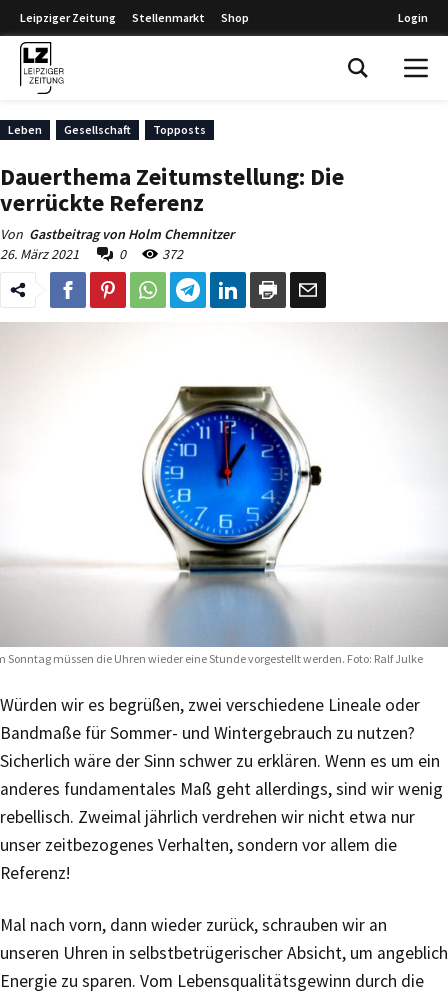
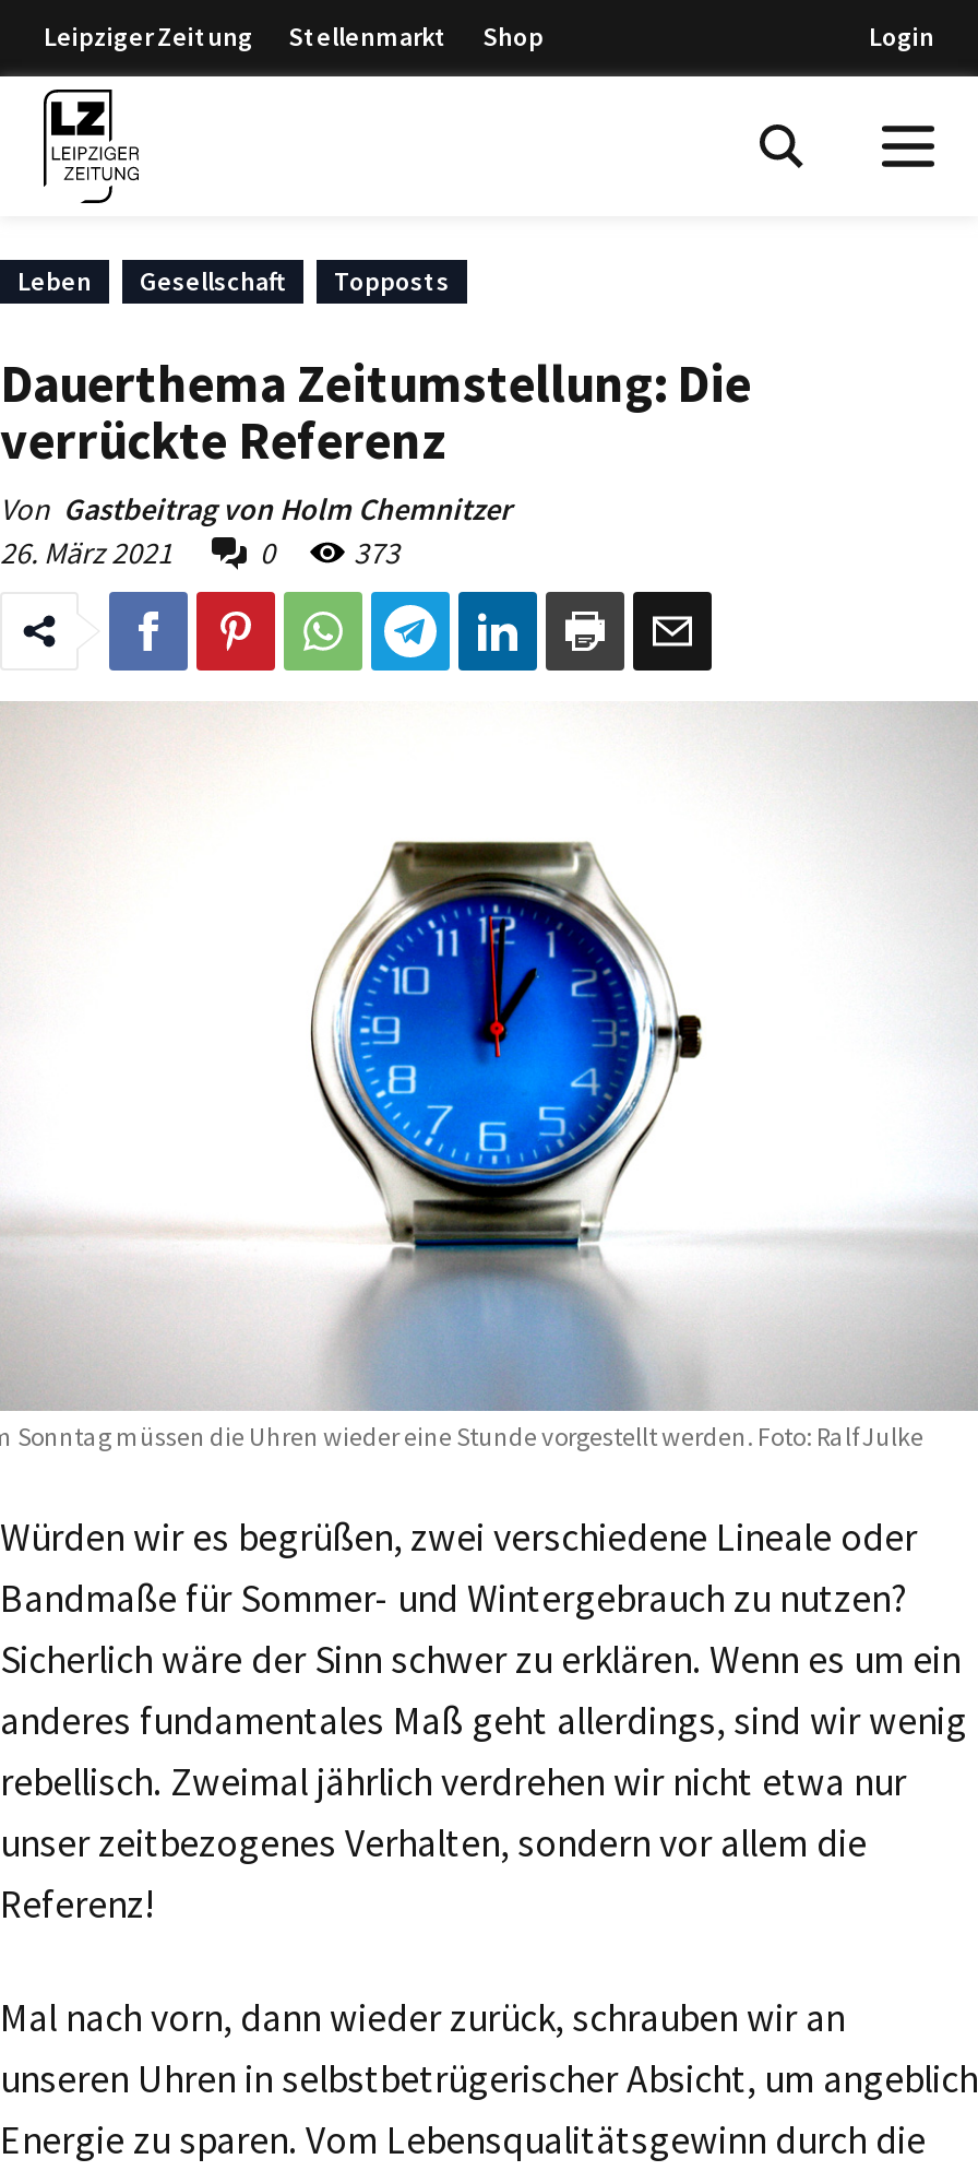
- 0 372
+ 0 373
